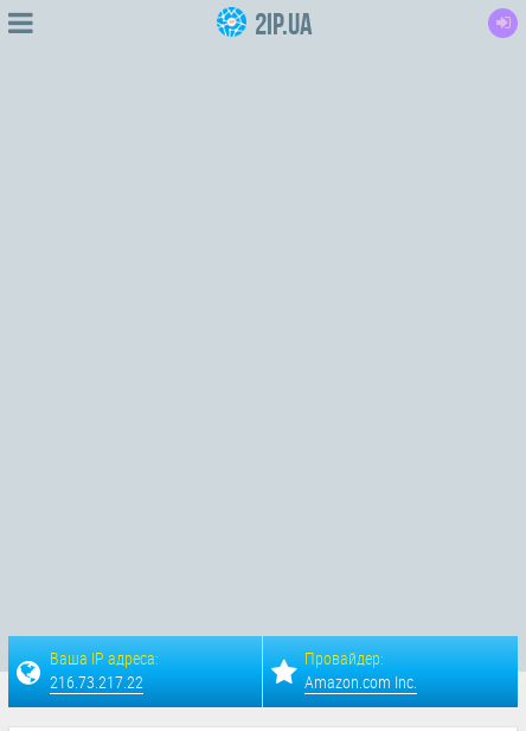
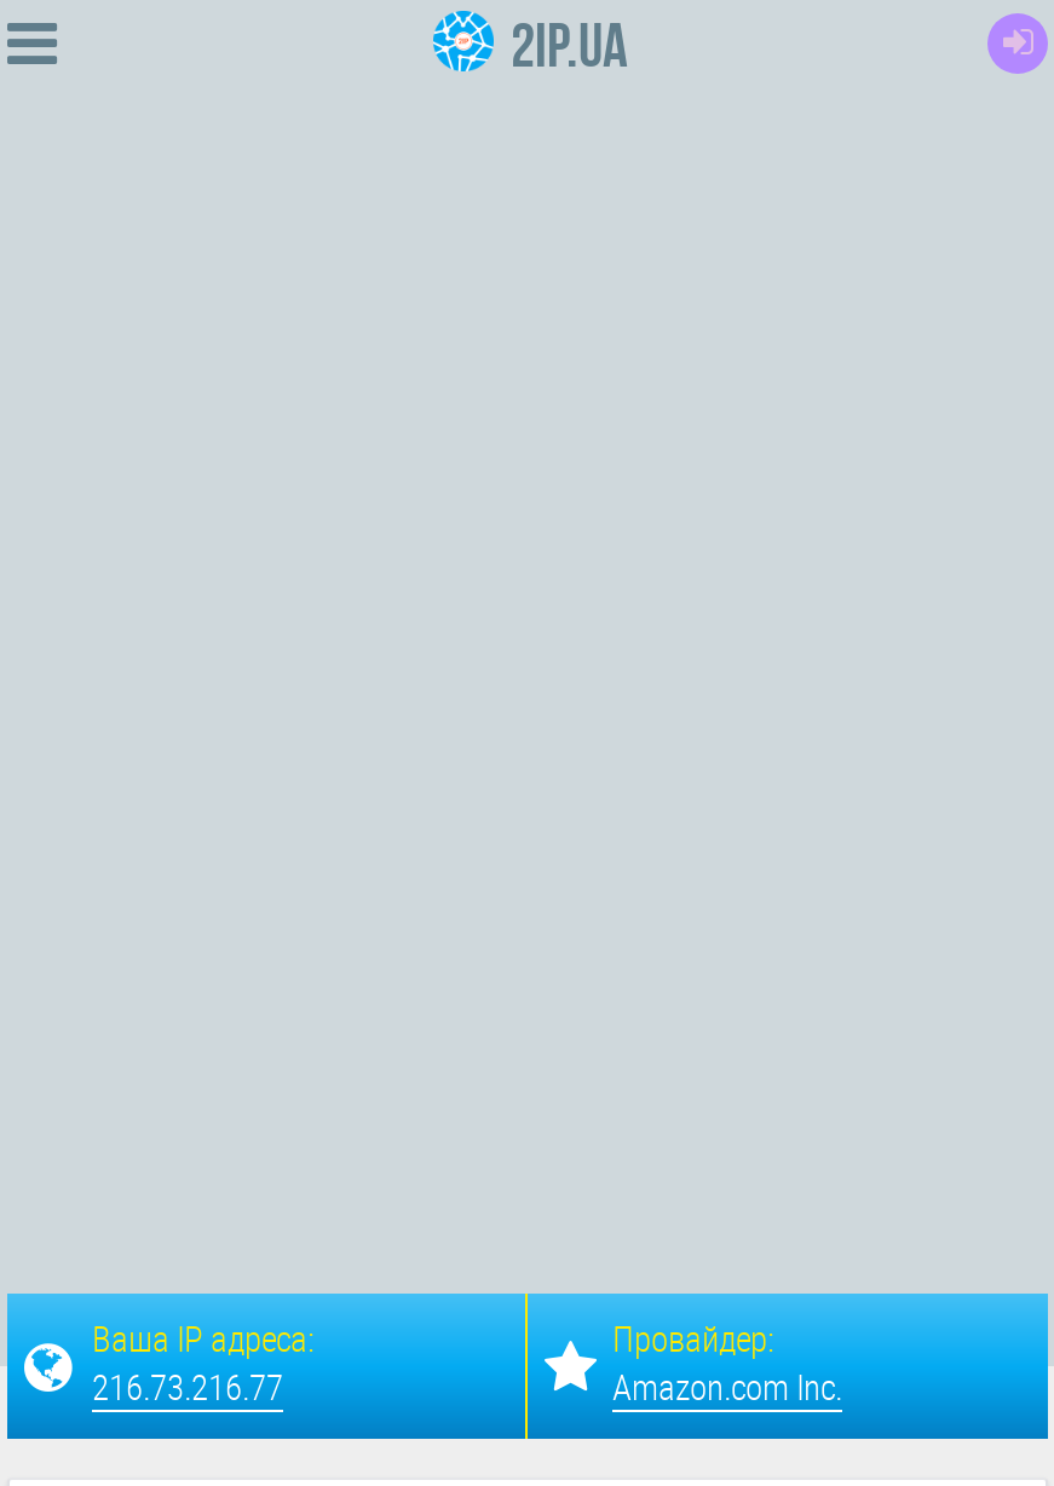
- 216.73.217.22
+ 216.73.216.77
